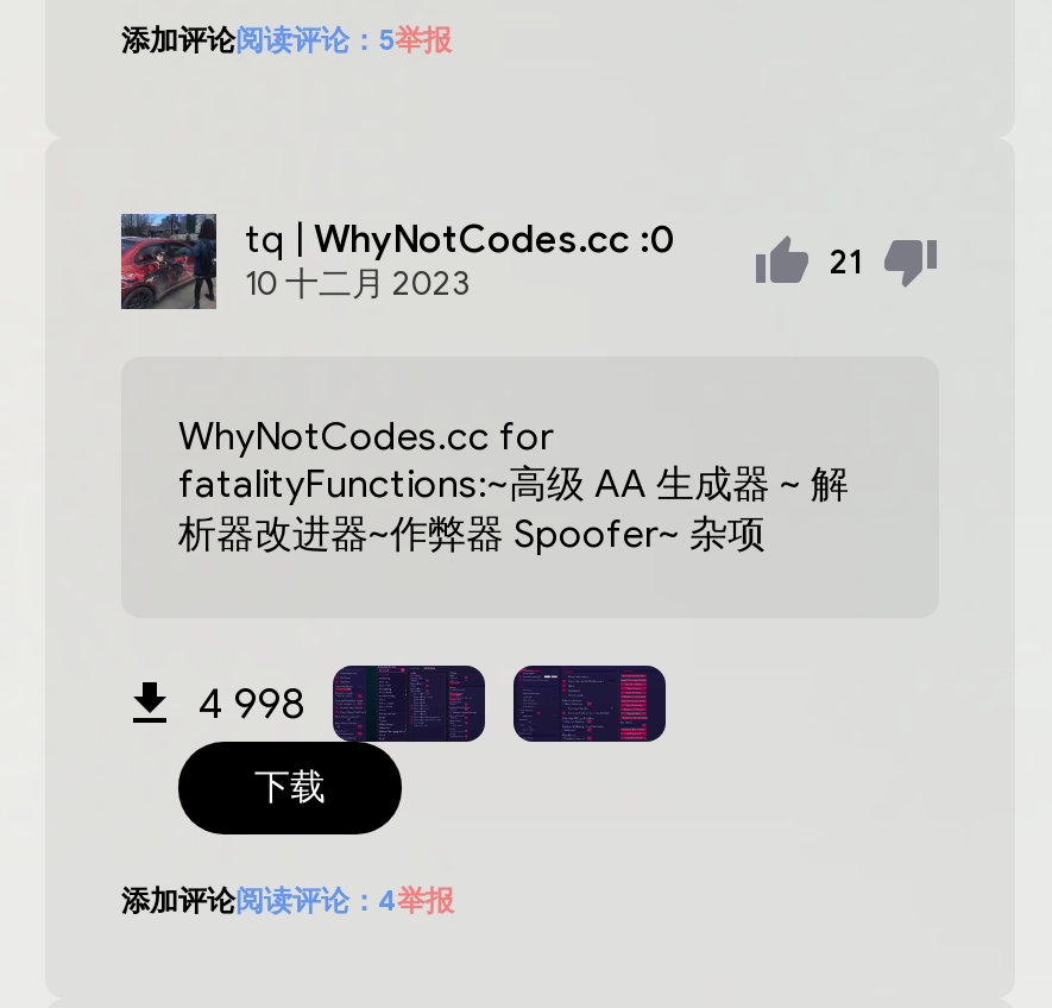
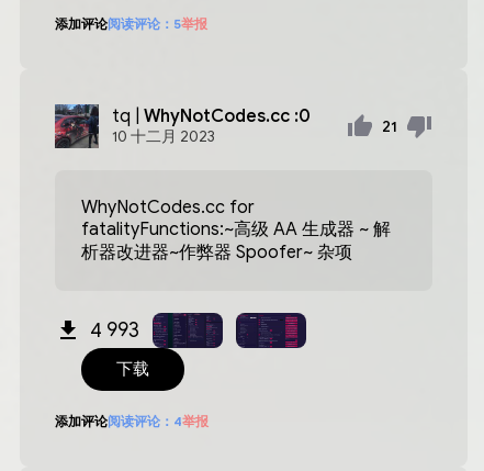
- 4 998
+ 4 993
